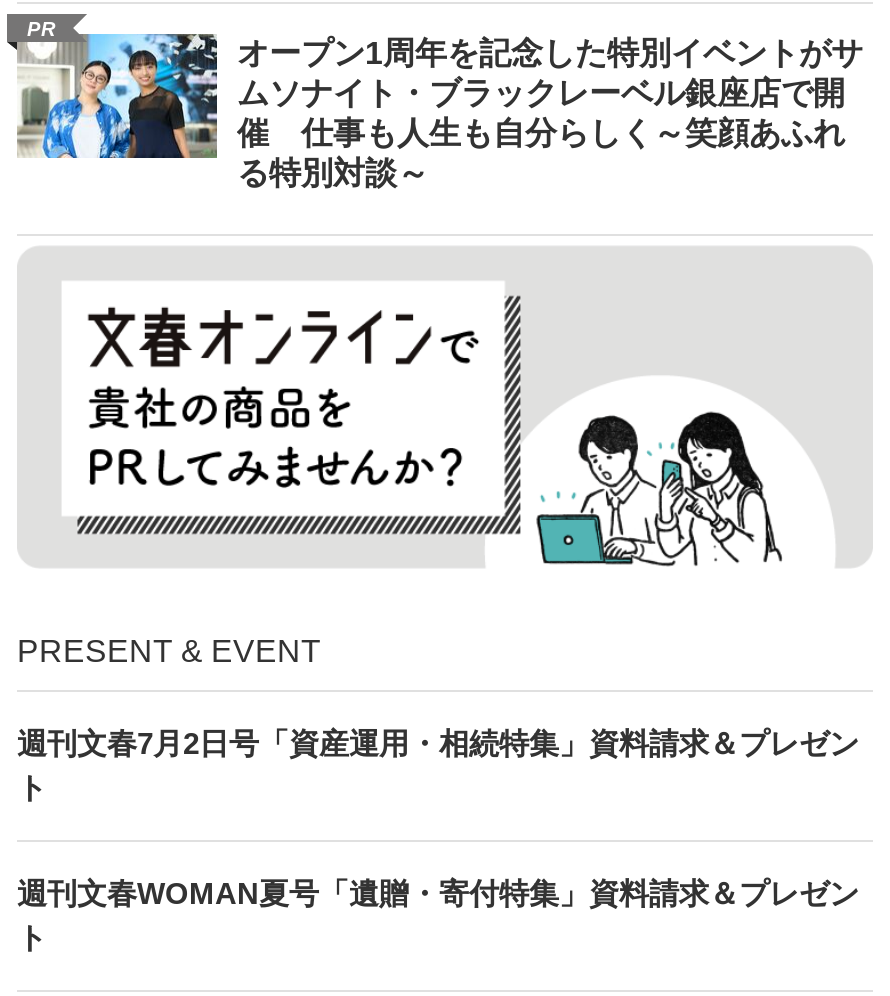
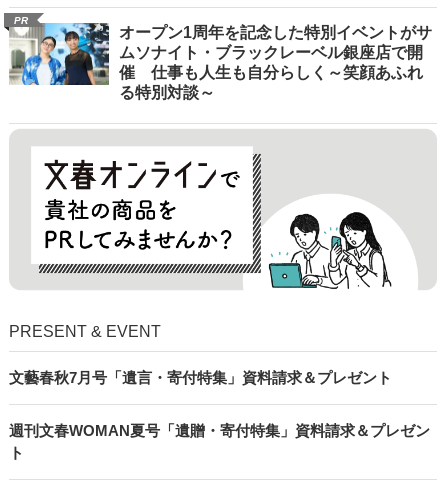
- 週刊文春7月2日号「資産運用・相続特集」資料請求＆プレゼン
- ト
+ 文藝春秋7月号「遺言・寄付特集」資料請求＆プレゼント
